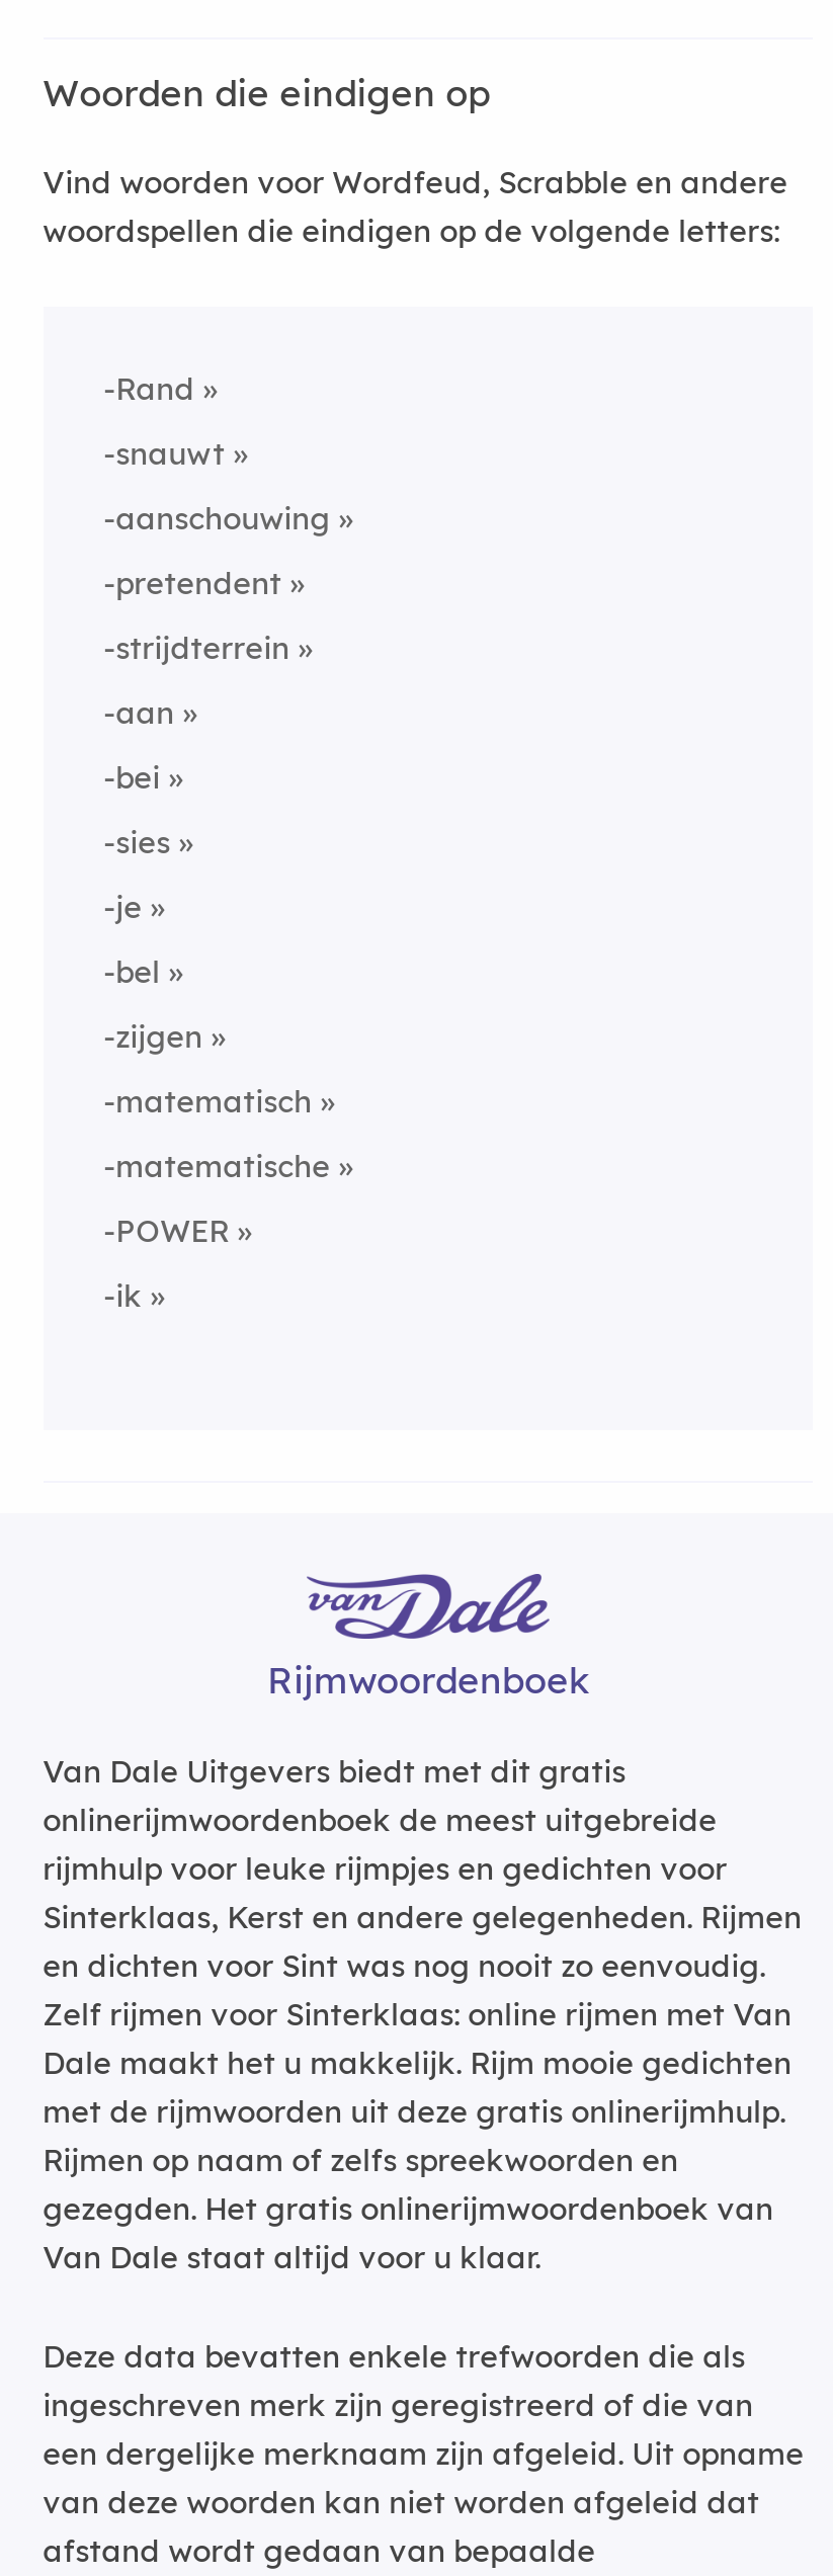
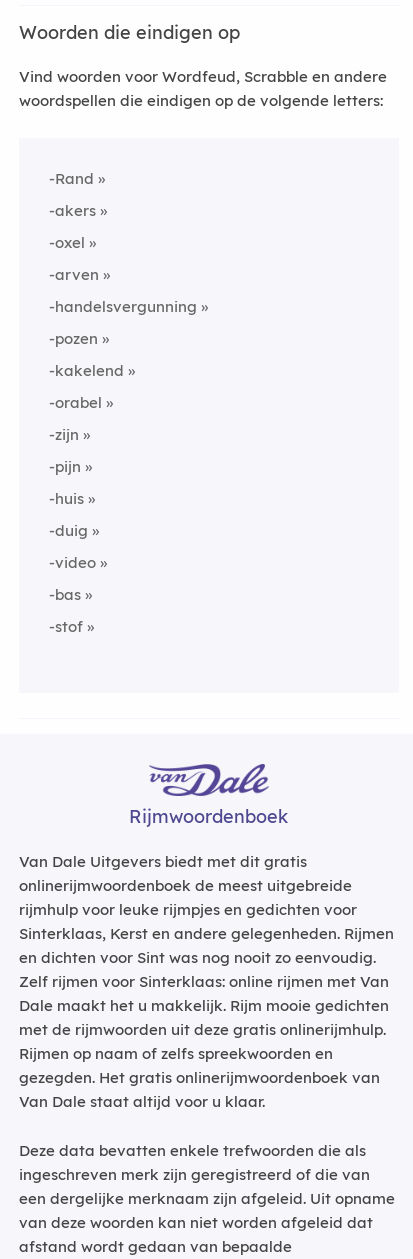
- -snauwt
+ -akers

- -aanschouwing
+ -oxel

- -pretendent
+ -arven

- -strijdterrein
+ -handelsvergunning

- -aan
+ -pozen

- -bei
+ -kakelend

- -sies
+ -orabel

- -je
+ -zijn

- -bel
+ -pijn

- -zijgen
+ -huis

- -matematisch
+ -duig

- -matematische
+ -video

- -POWER
+ -bas

- -ik
+ -stof
